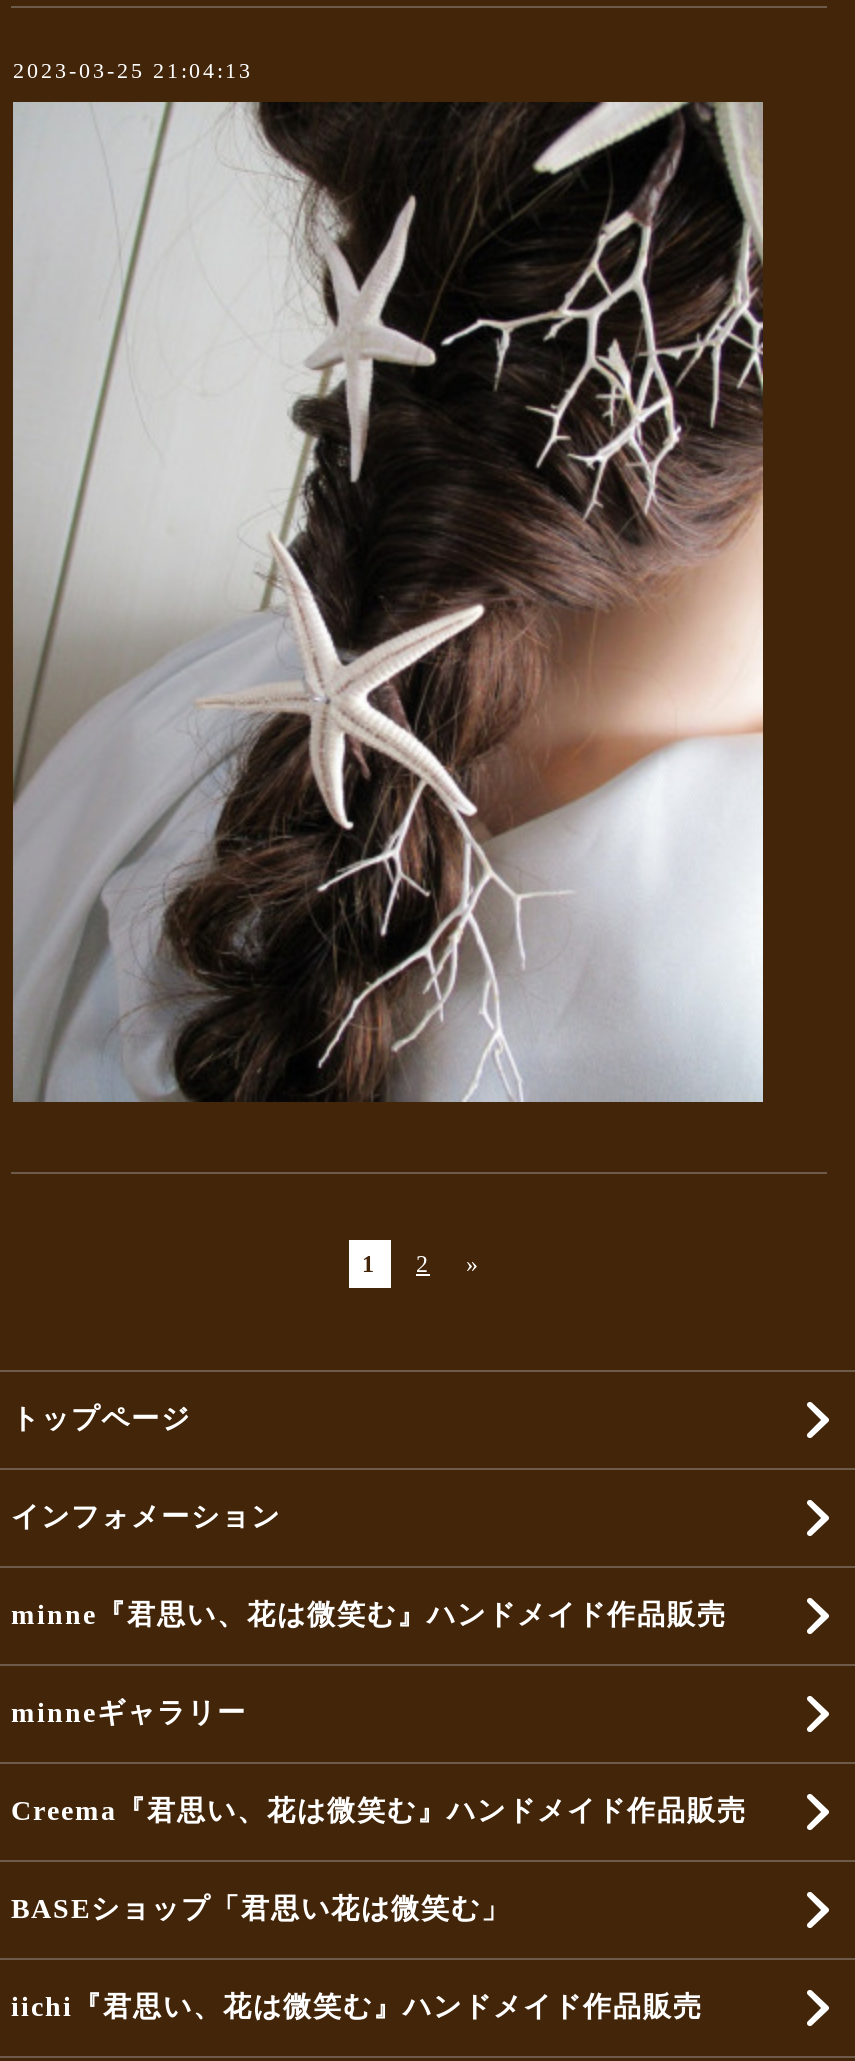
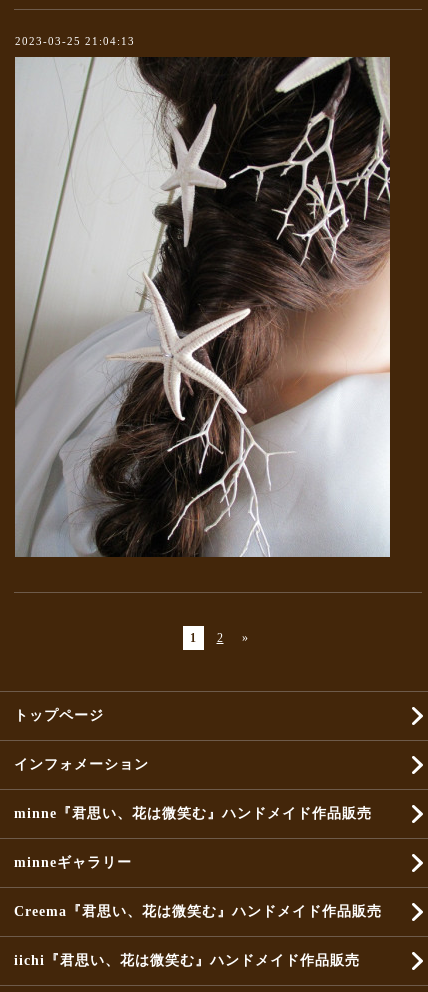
- BASEショップ「君思い花は微笑む」
